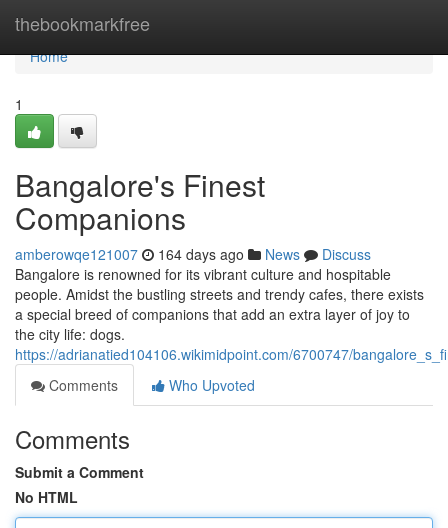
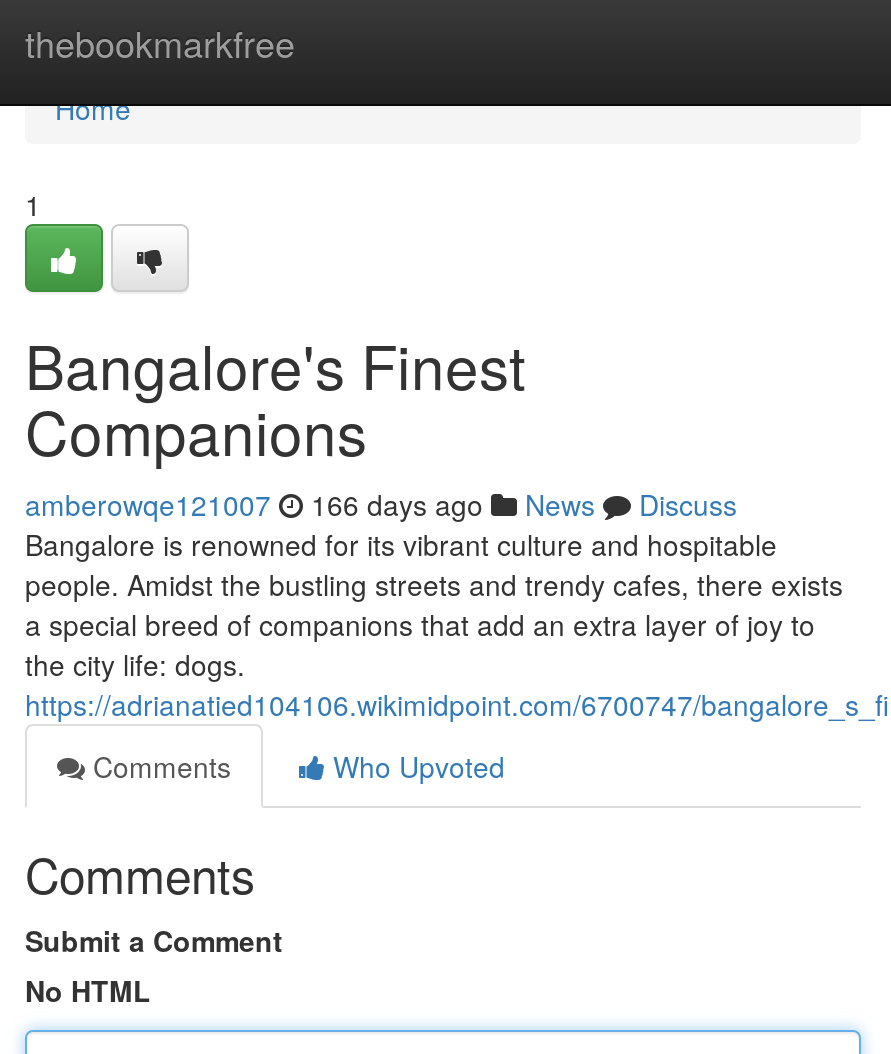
- amberowqe121007 164 days ago News Discuss
+ amberowqe121007 166 days ago News Discuss
